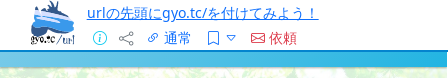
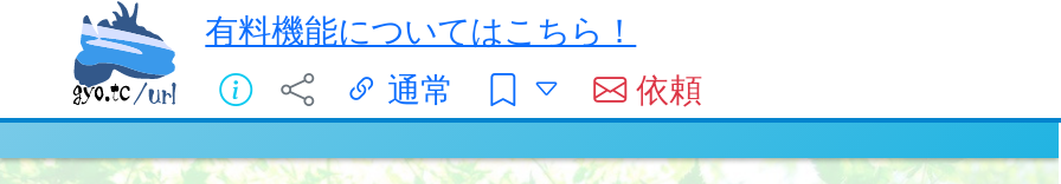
- urlの先頭にgyo.tc/を付けてみよう！
+ 有料機能についてはこちら！
